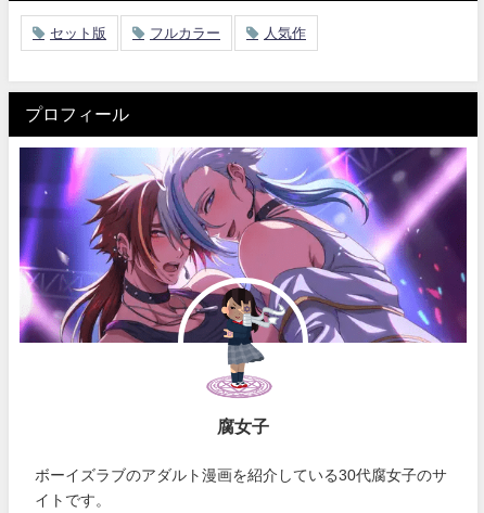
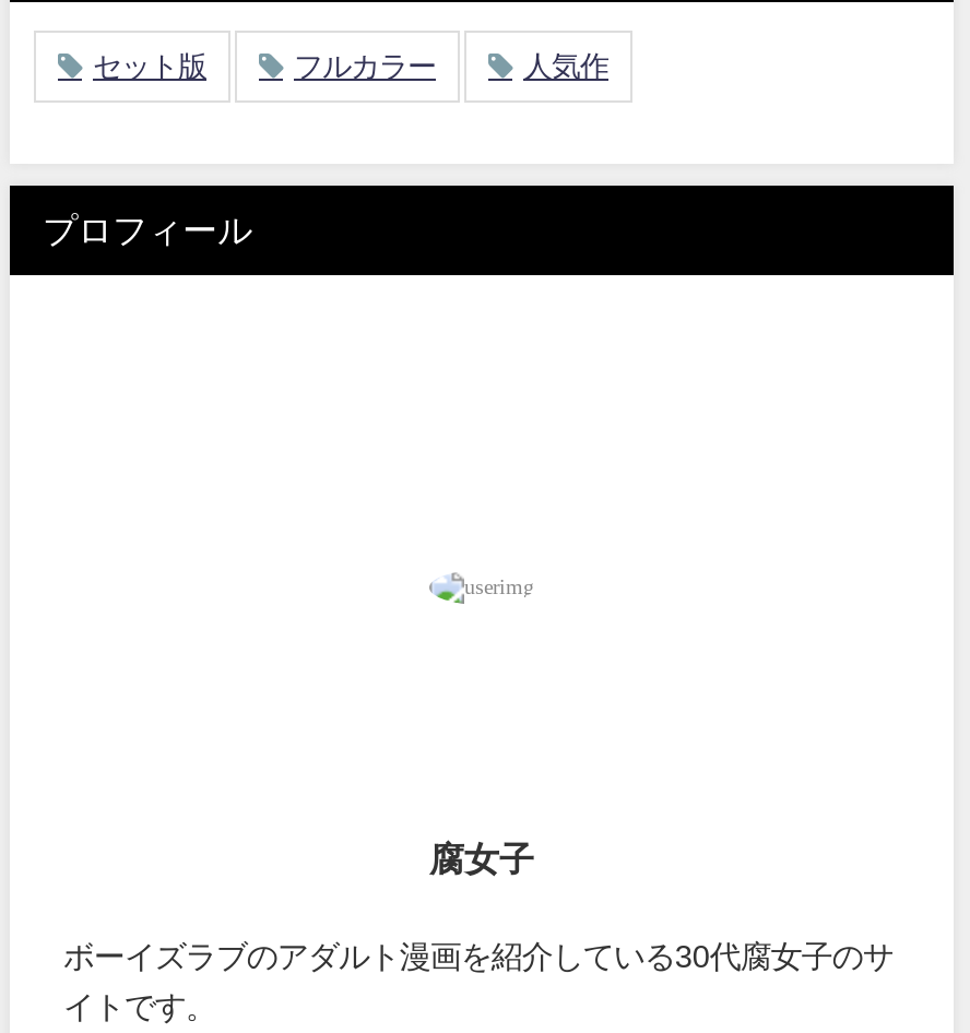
- [image]
